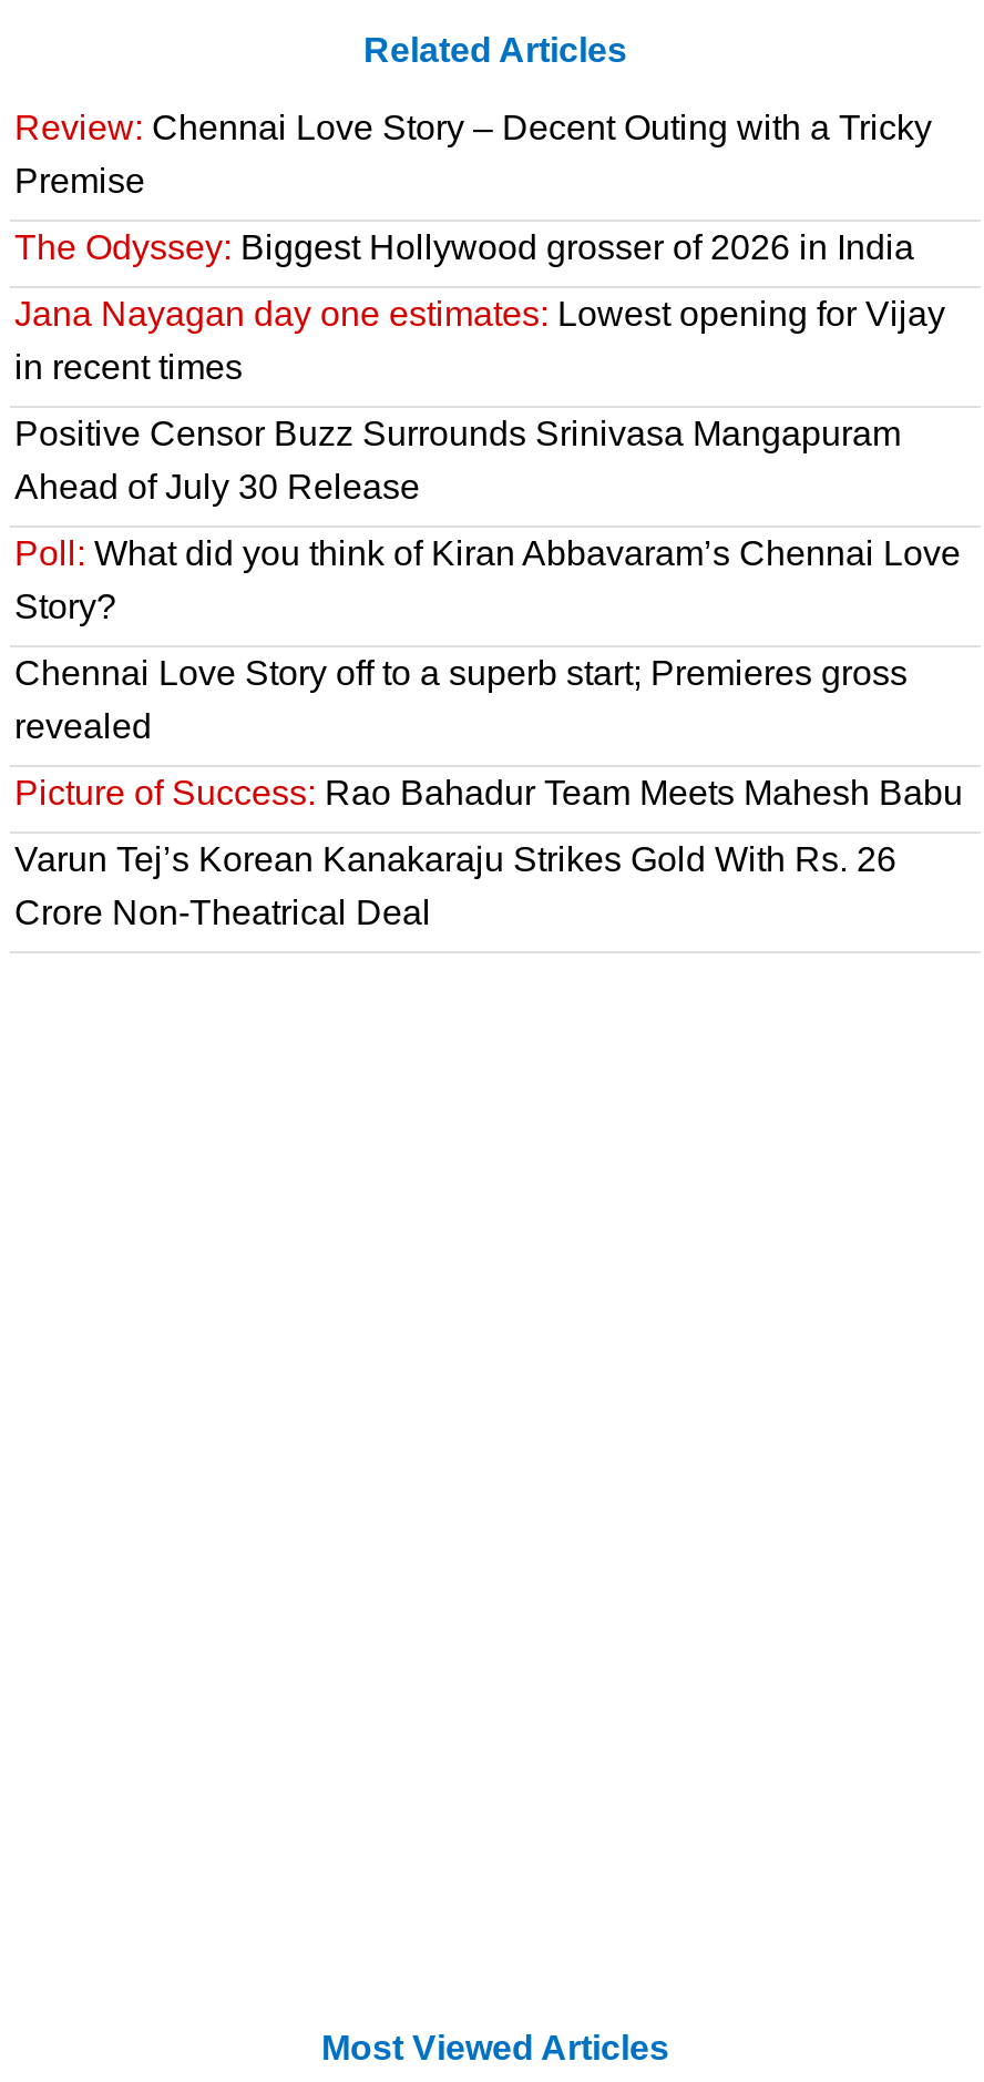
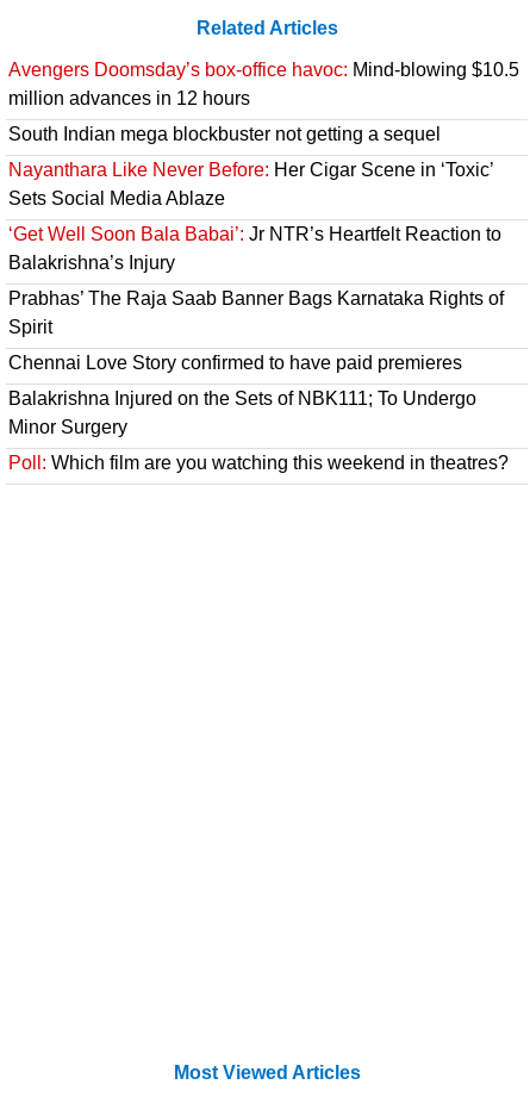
- Review: Chennai Love Story – Decent Outing with a Tricky
- Premise
+ Avengers Doomsday’s box-office havoc: Mind-blowing $10.5
+ million advances in 12 hours

- The Odyssey: Biggest Hollywood grosser of 2026 in India
+ South Indian mega blockbuster not getting a sequel

- Jana Nayagan day one estimates: Lowest opening for Vijay
- in recent times
+ Nayanthara Like Never Before: Her Cigar Scene in ‘Toxic’
+ Sets Social Media Ablaze

- Positive Censor Buzz Surrounds Srinivasa Mangapuram
- Ahead of July 30 Release
+ ‘Get Well Soon Bala Babai’: Jr NTR’s Heartfelt Reaction to
+ Balakrishna’s Injury

- Poll: What did you think of Kiran Abbavaram’s Chennai Love
- Story?
+ Prabhas’ The Raja Saab Banner Bags Karnataka Rights of
+ Spirit

- Chennai Love Story off to a superb start; Premieres gross
- revealed
+ Chennai Love Story confirmed to have paid premieres

- Picture of Success: Rao Bahadur Team Meets Mahesh Babu
+ Balakrishna Injured on the Sets of NBK111; To Undergo
+ Minor Surgery

- Varun Tej’s Korean Kanakaraju Strikes Gold With Rs. 26
- Crore Non-Theatrical Deal
+ Poll: Which film are you watching this weekend in theatres?
